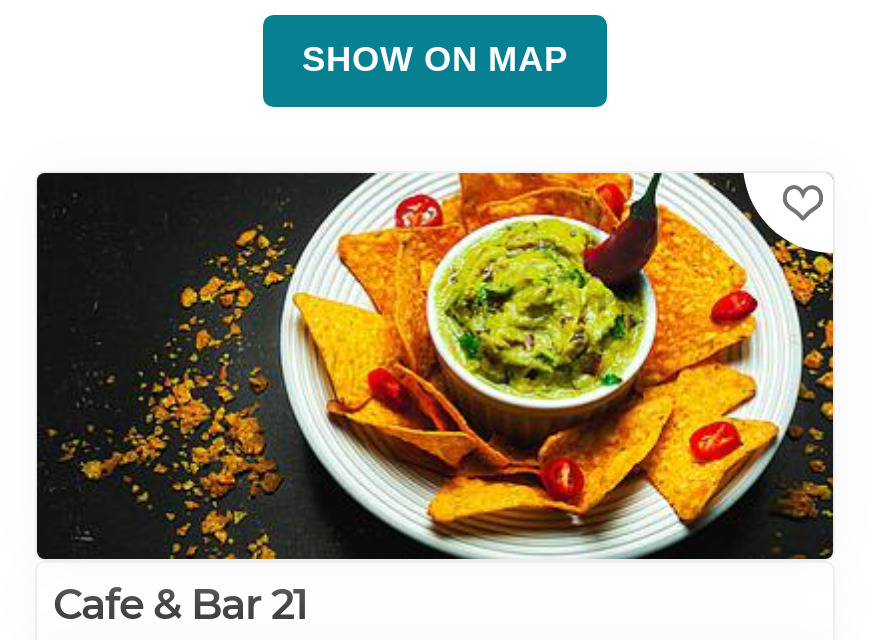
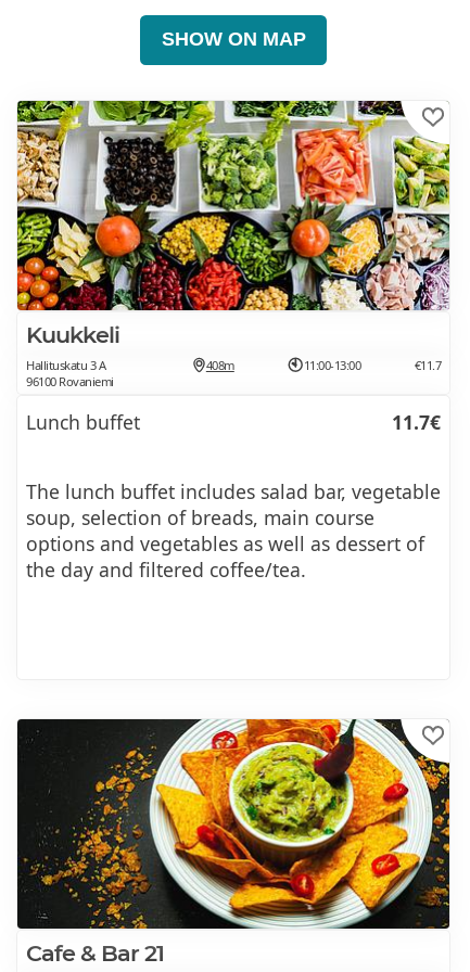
+ [image]
+ Kuukkeli
+ Hallituskatu 3 A
+ 96100 Rovaniemi

+ 408m
+ 11:00-13:00
+ €11.7
+ Lunch buffet
+ 11.7€
+ The lunch buffet includes salad bar, vegetable
+ soup, selection of breads, main course
+ options and vegetables as well as dessert of
+ the day and filtered coffee/tea.
